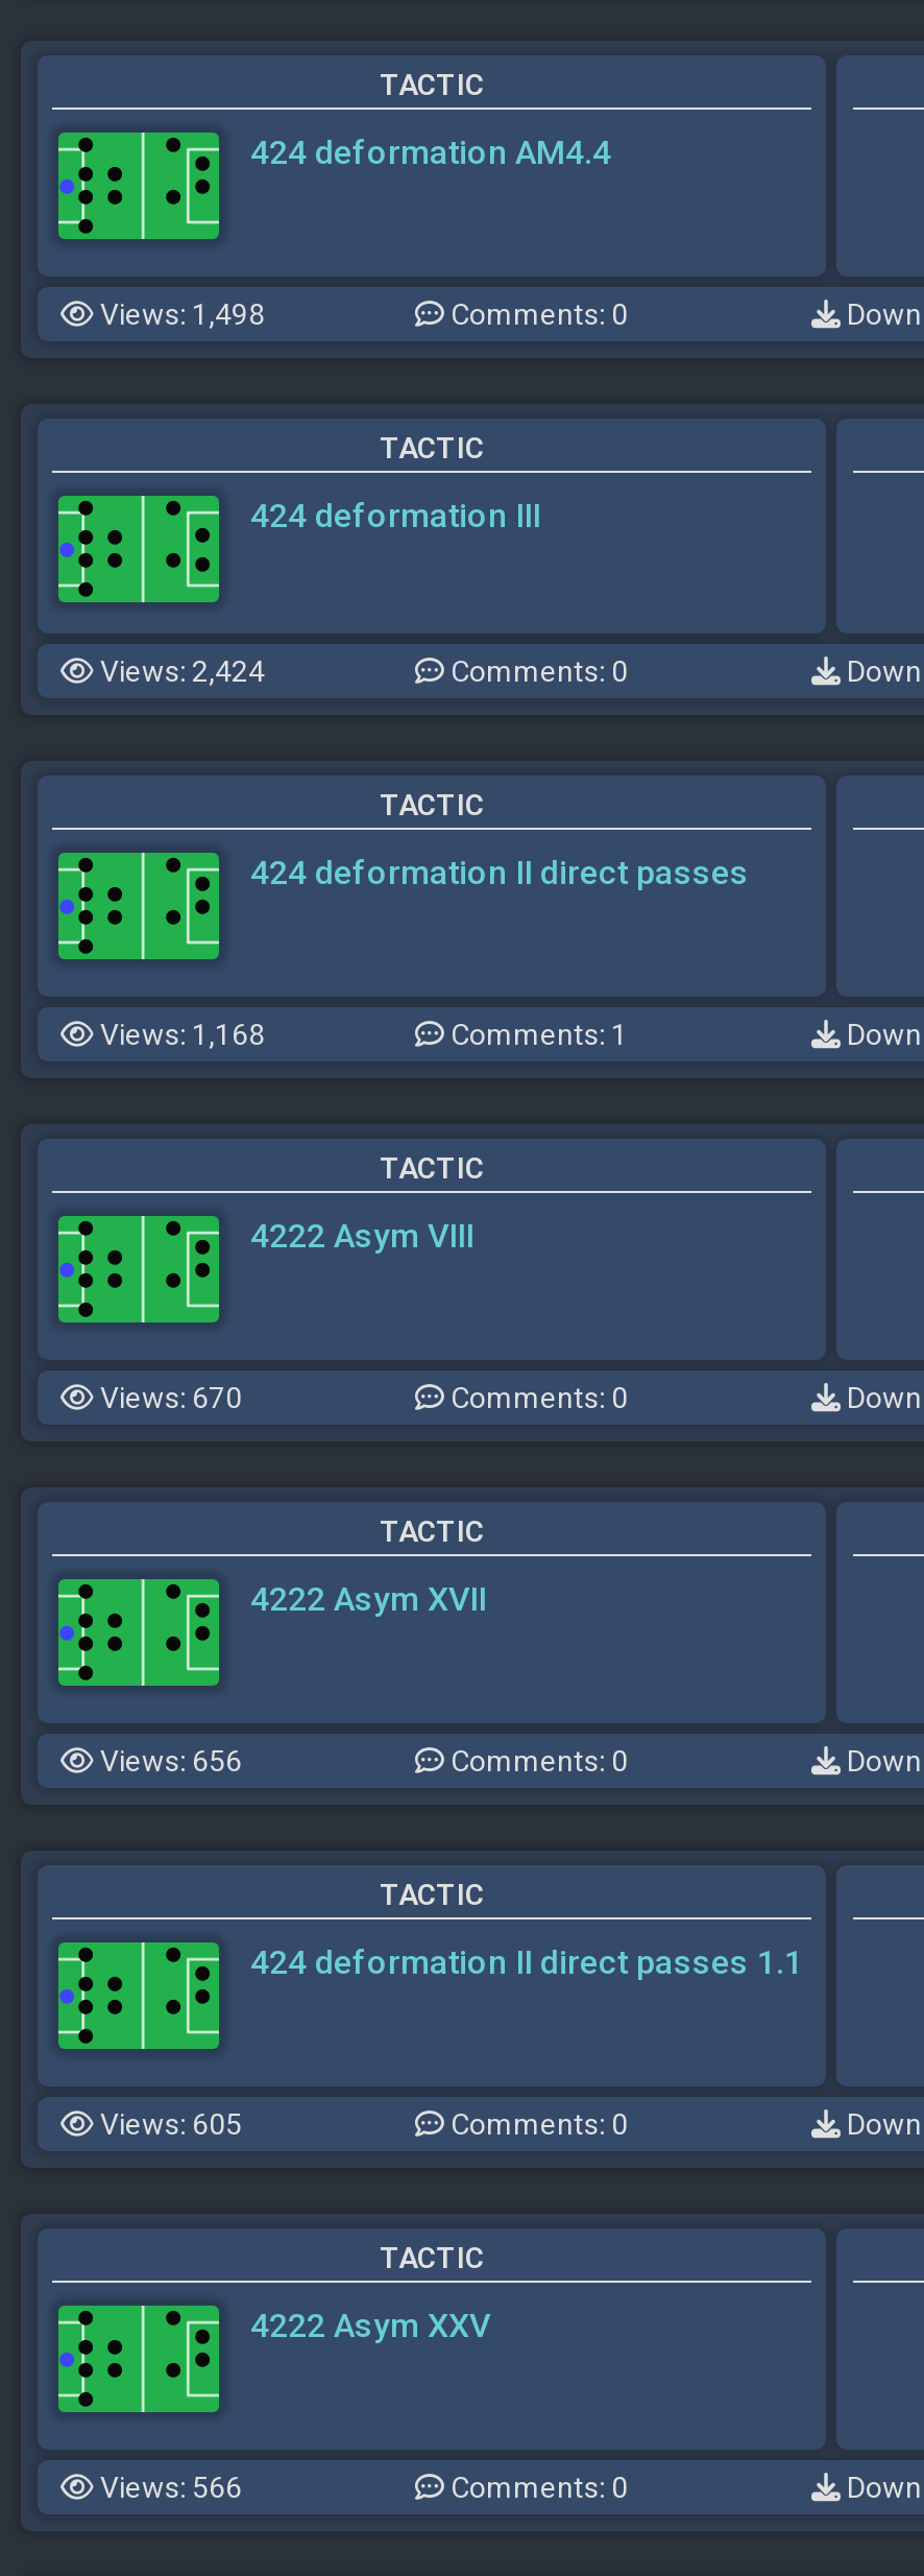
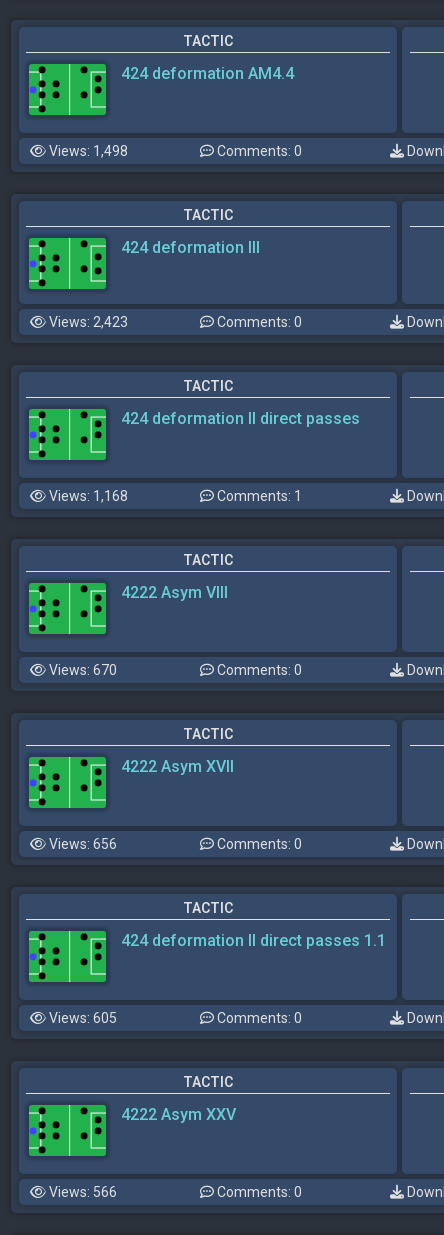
- Views: 2,424
+ Views: 2,423
